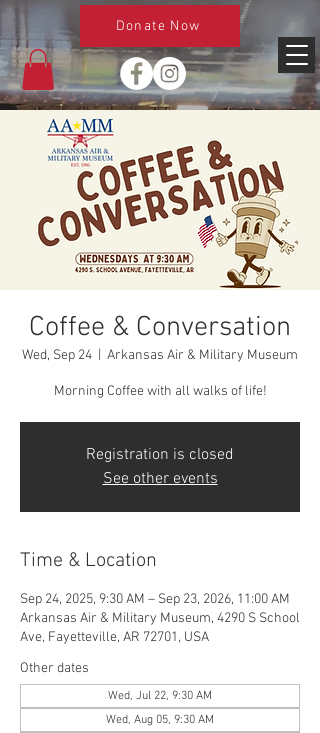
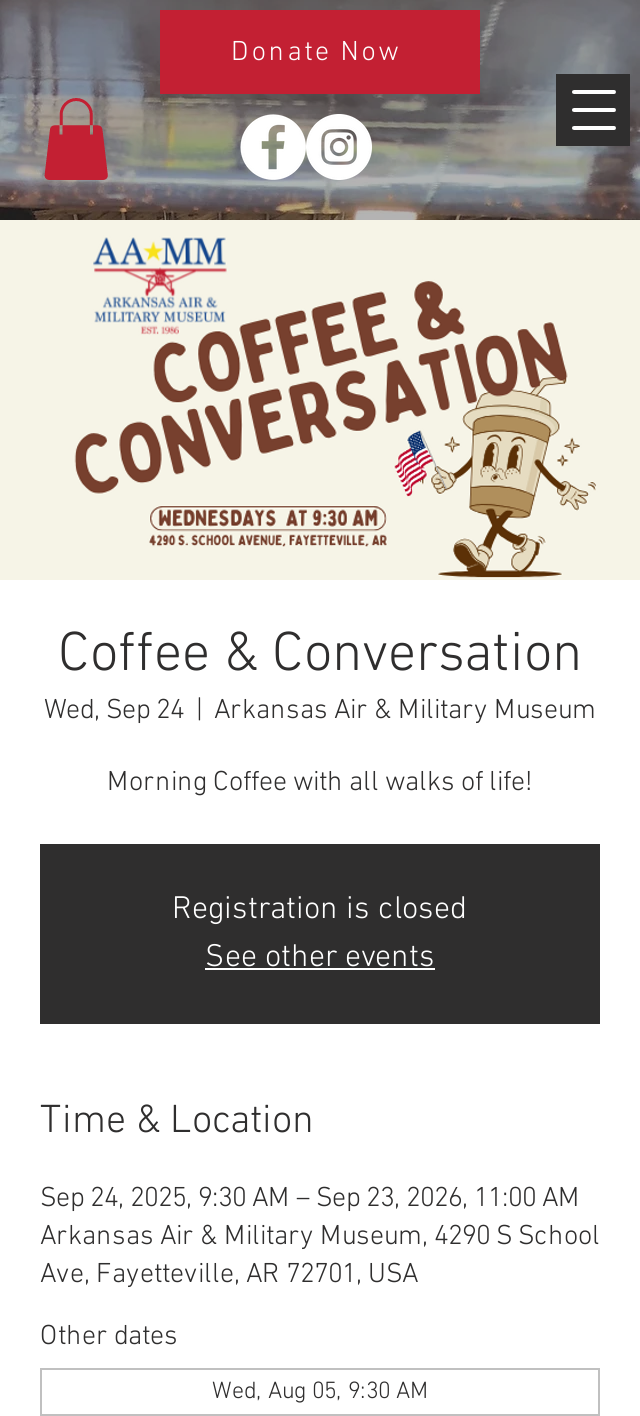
- Wed, Jul 22, 9:30 AM
